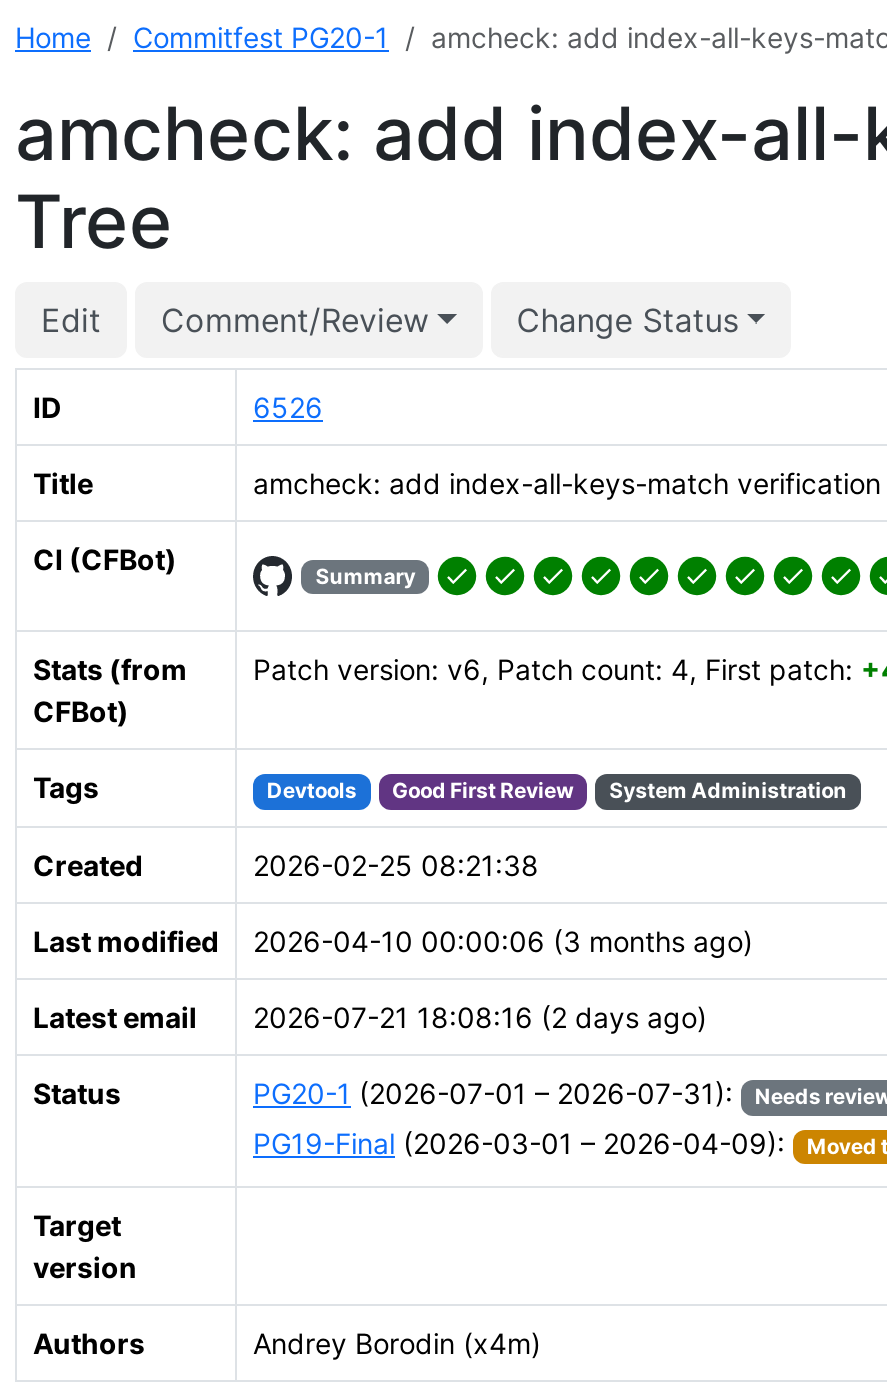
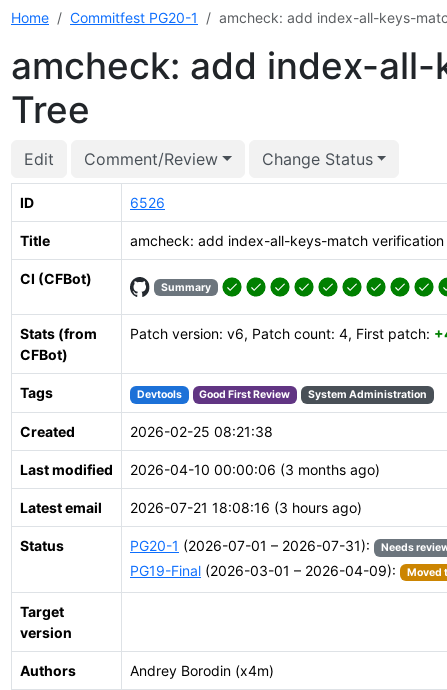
- Latest email 2026-07-21 18:08:16 (2 days ago)
+ Latest email 2026-07-21 18:08:16 (3 hours ago)
